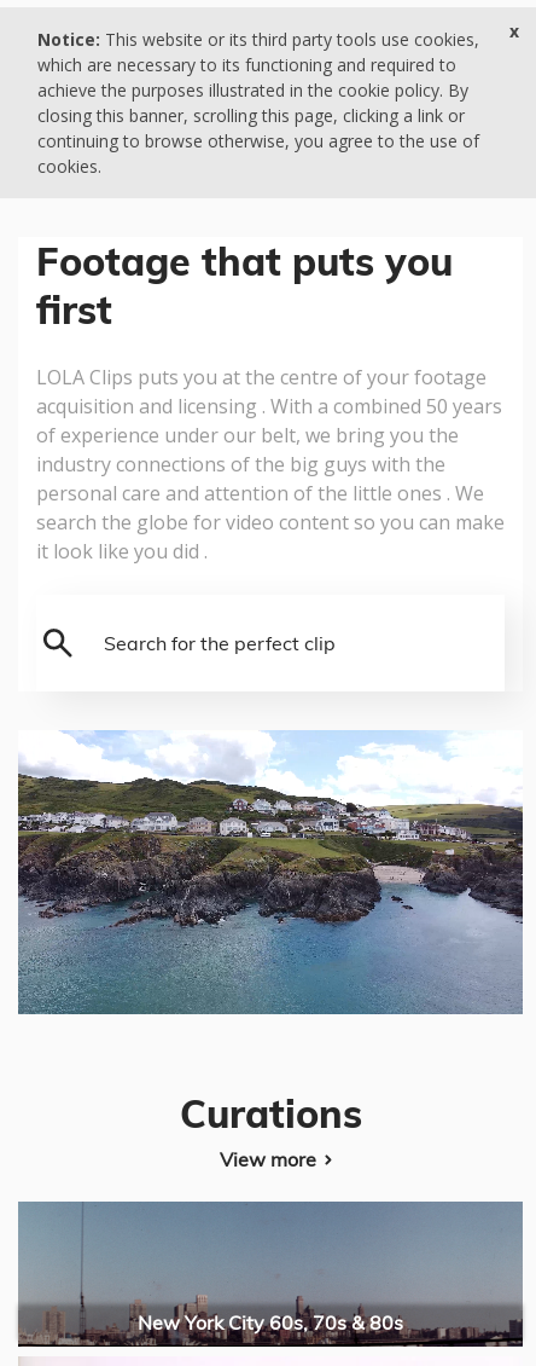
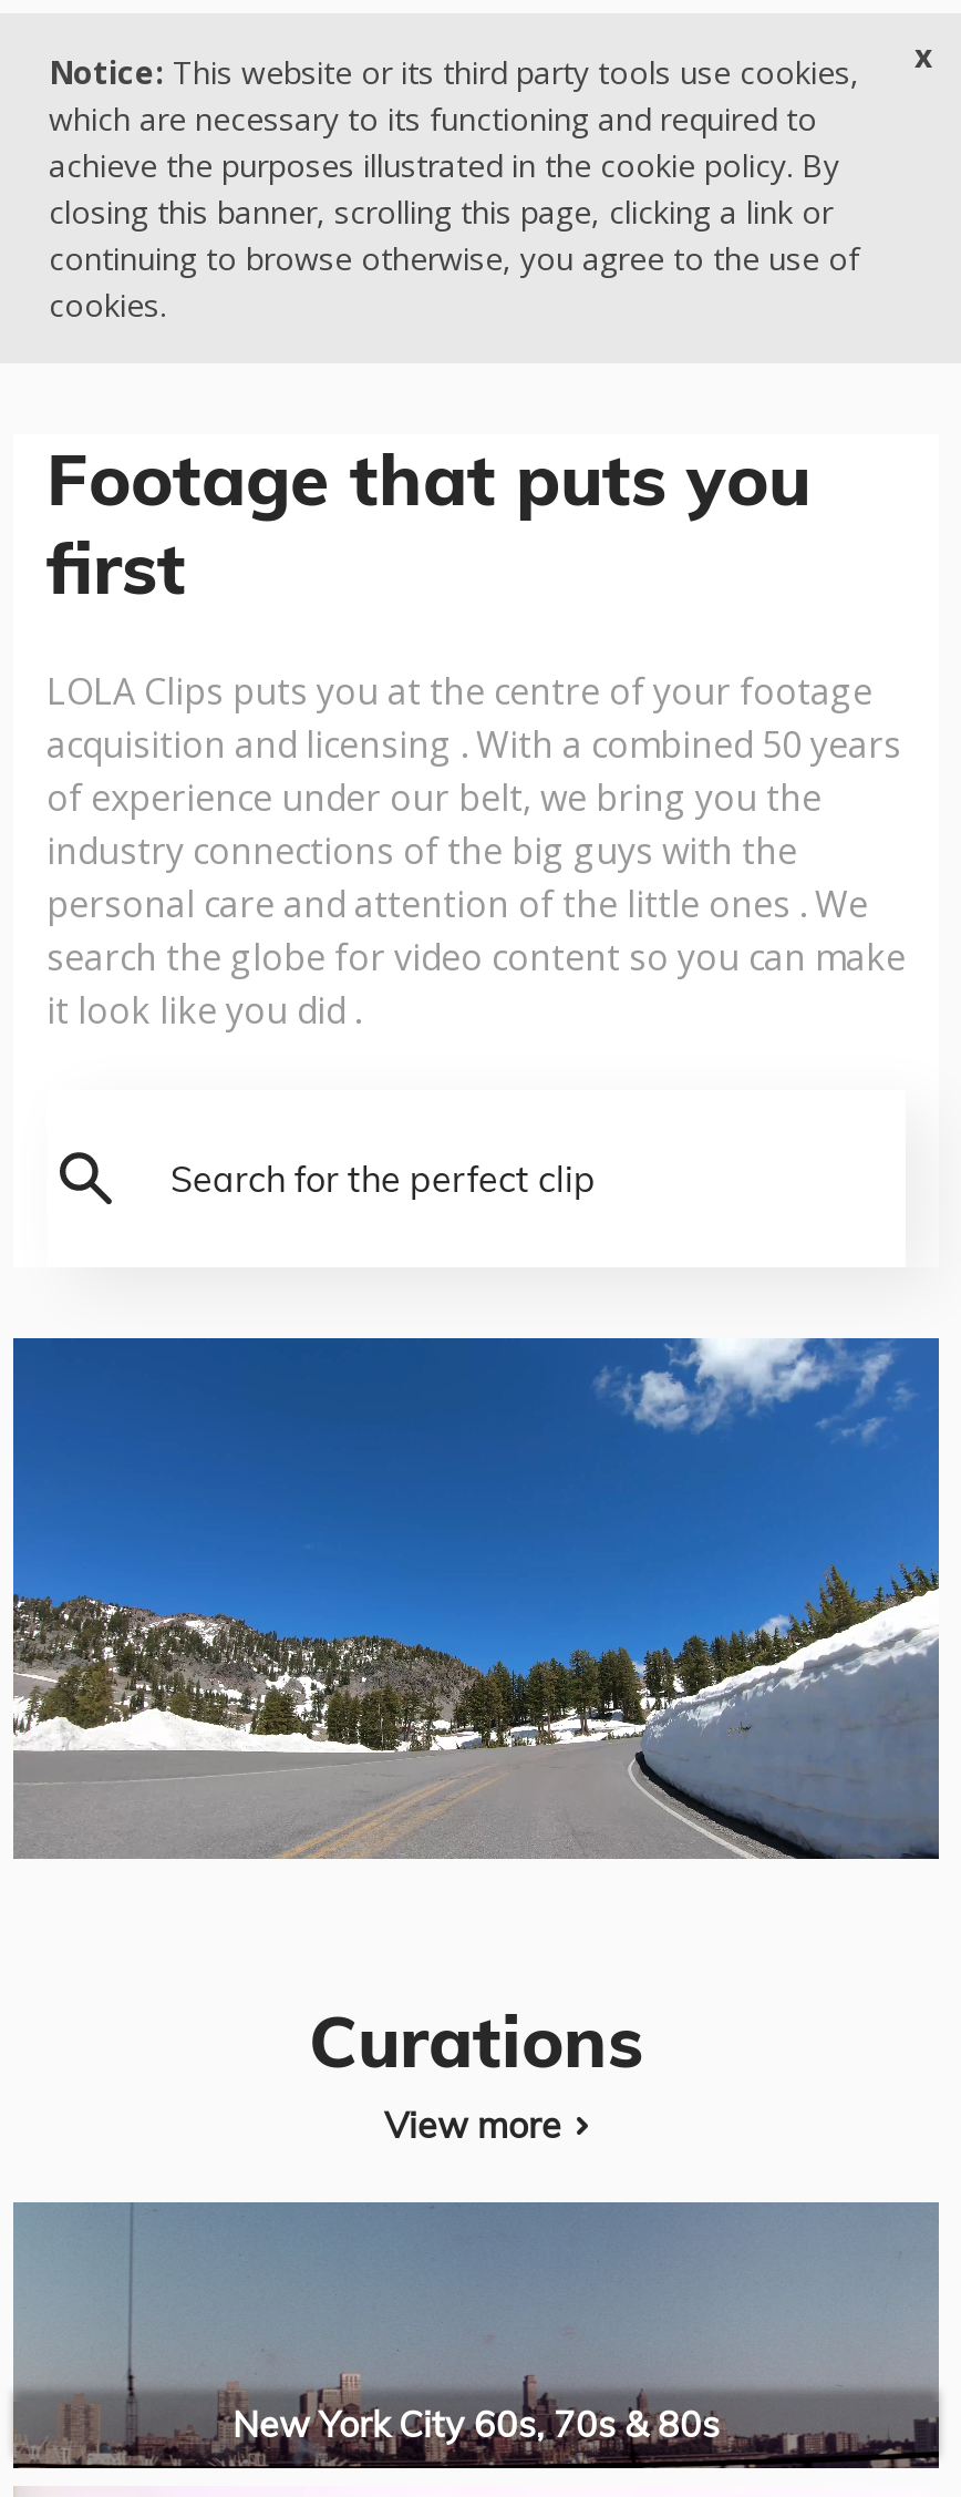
- [image]
+ [image]
